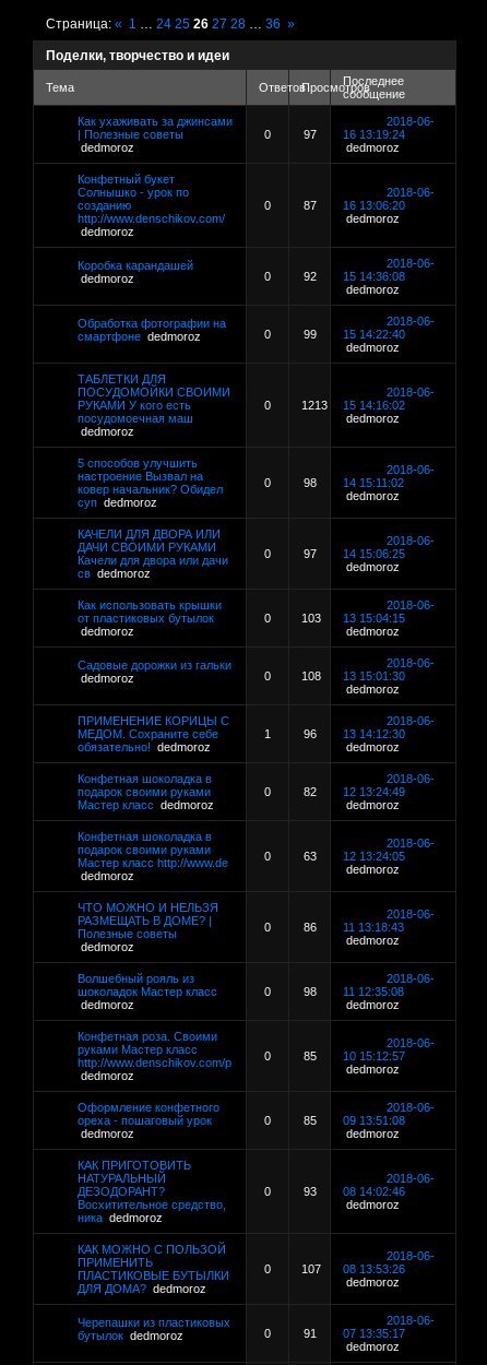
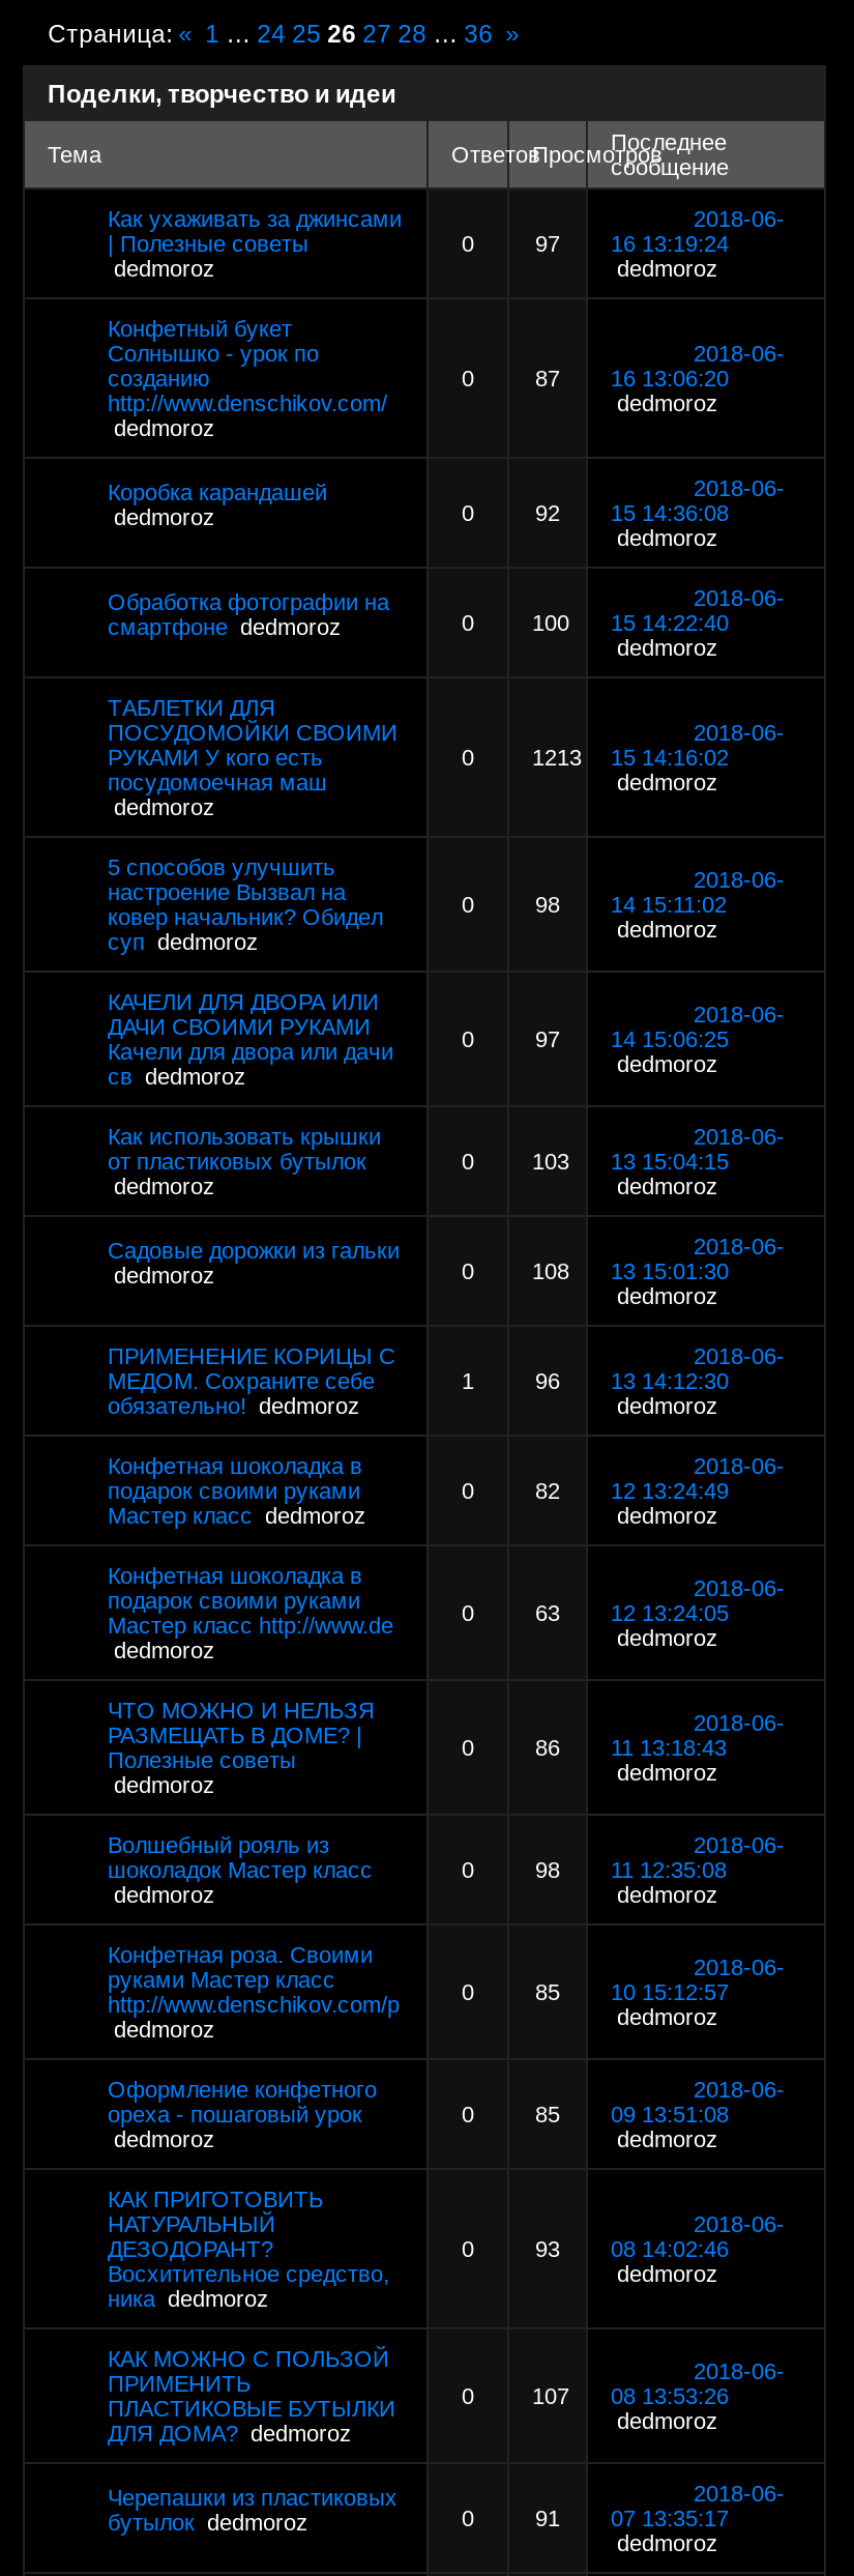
- 99
+ 100
